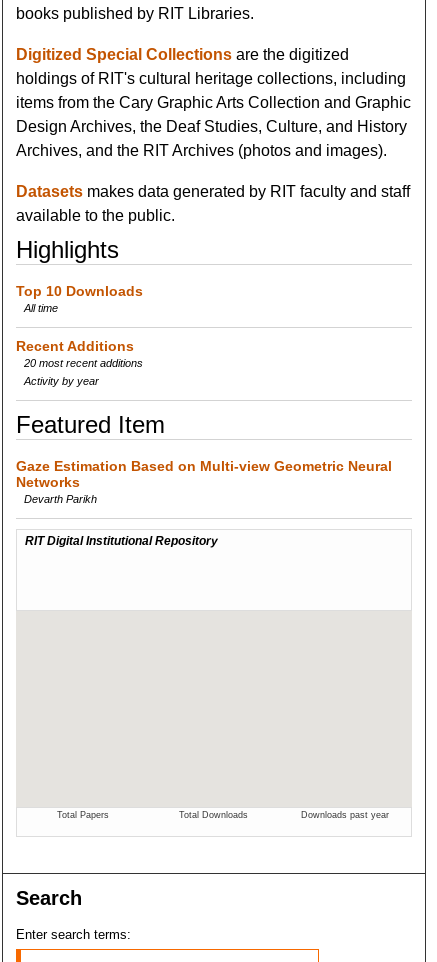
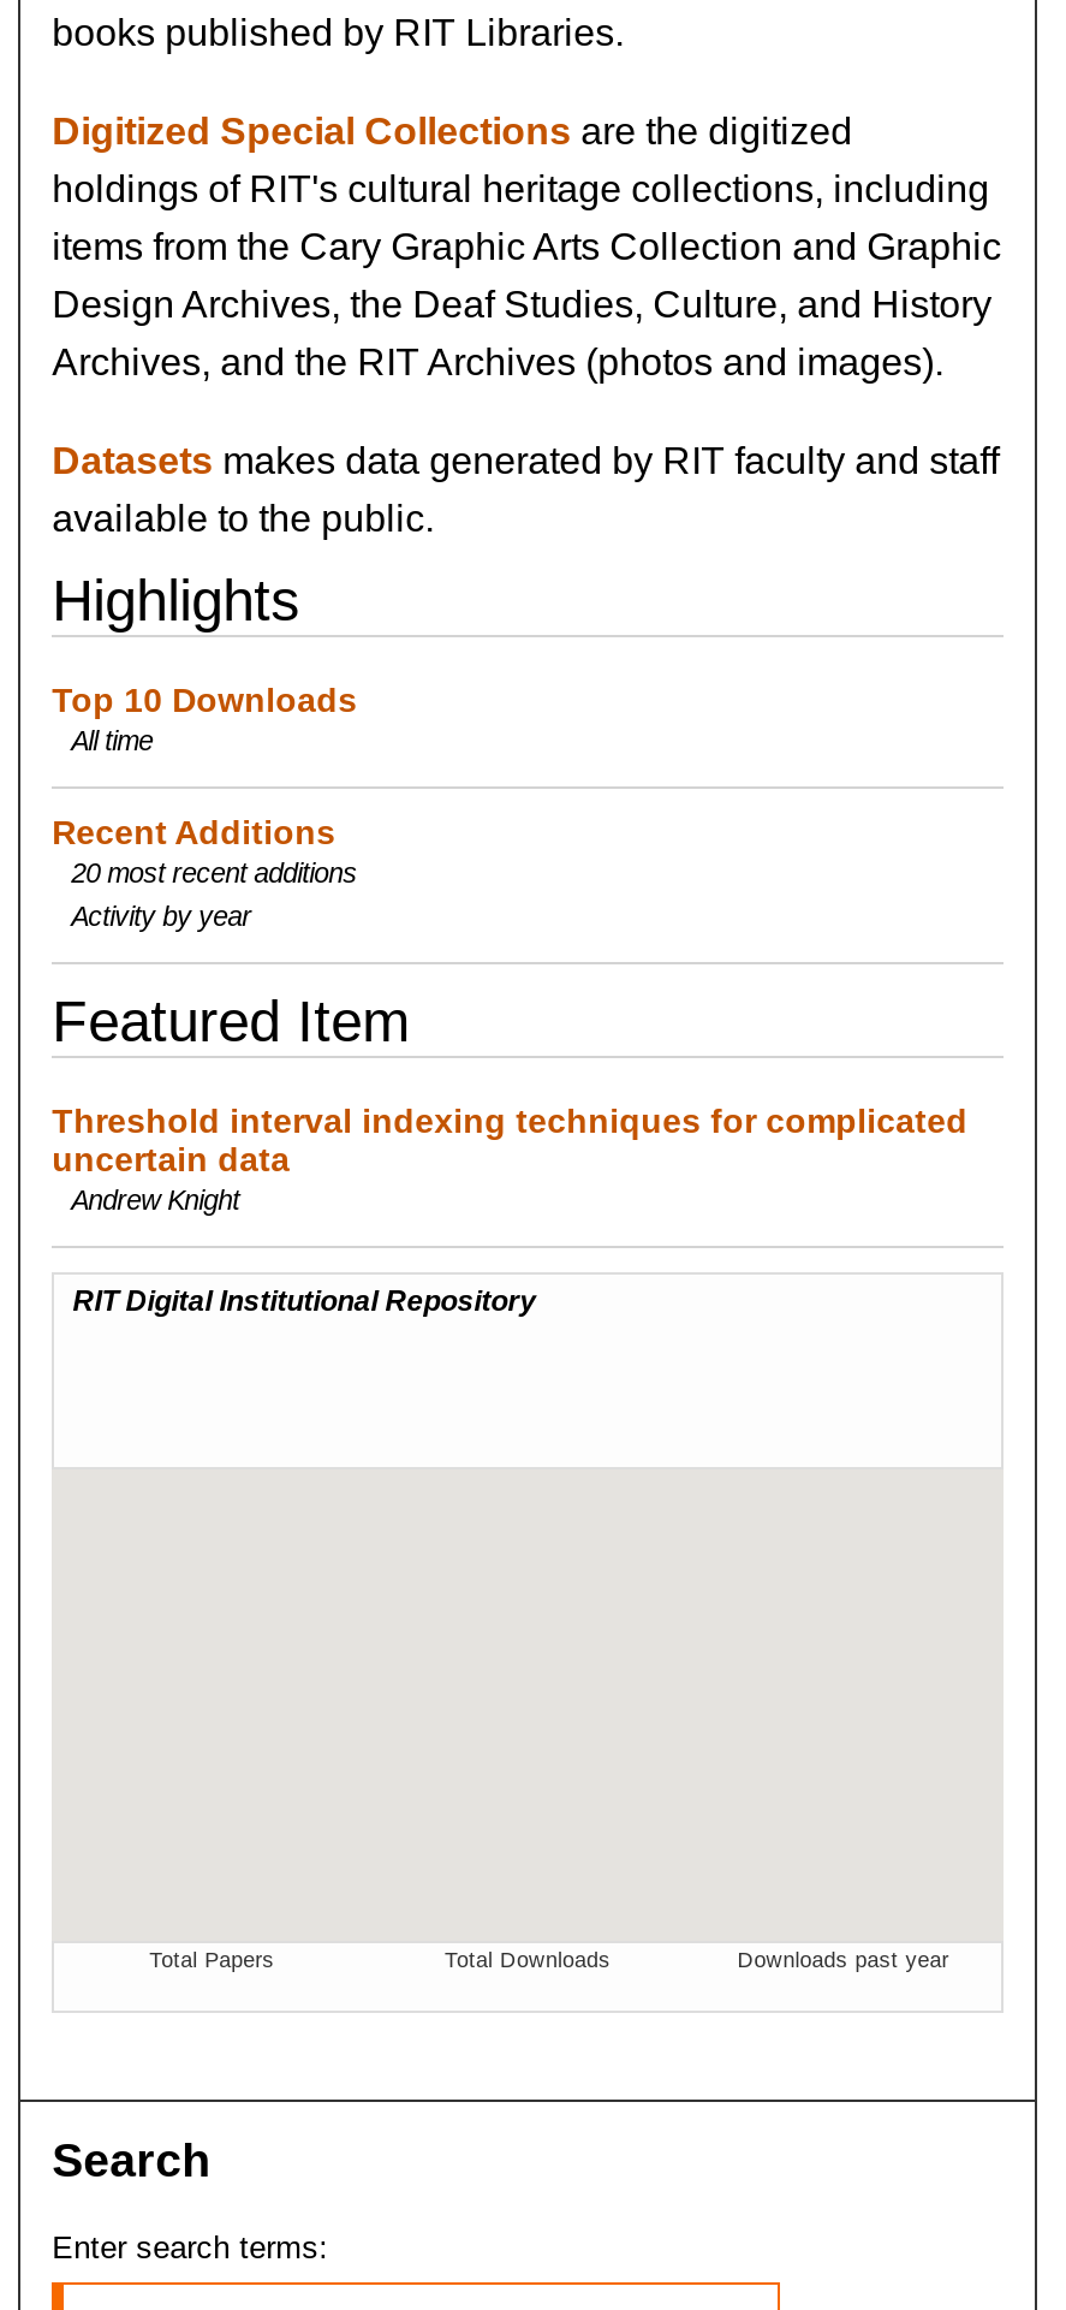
- Gaze Estimation Based on Multi-view Geometric Neural
- Networks
- Devarth Parikh
+ Threshold interval indexing techniques for complicated
+ uncertain data
+ Andrew Knight
